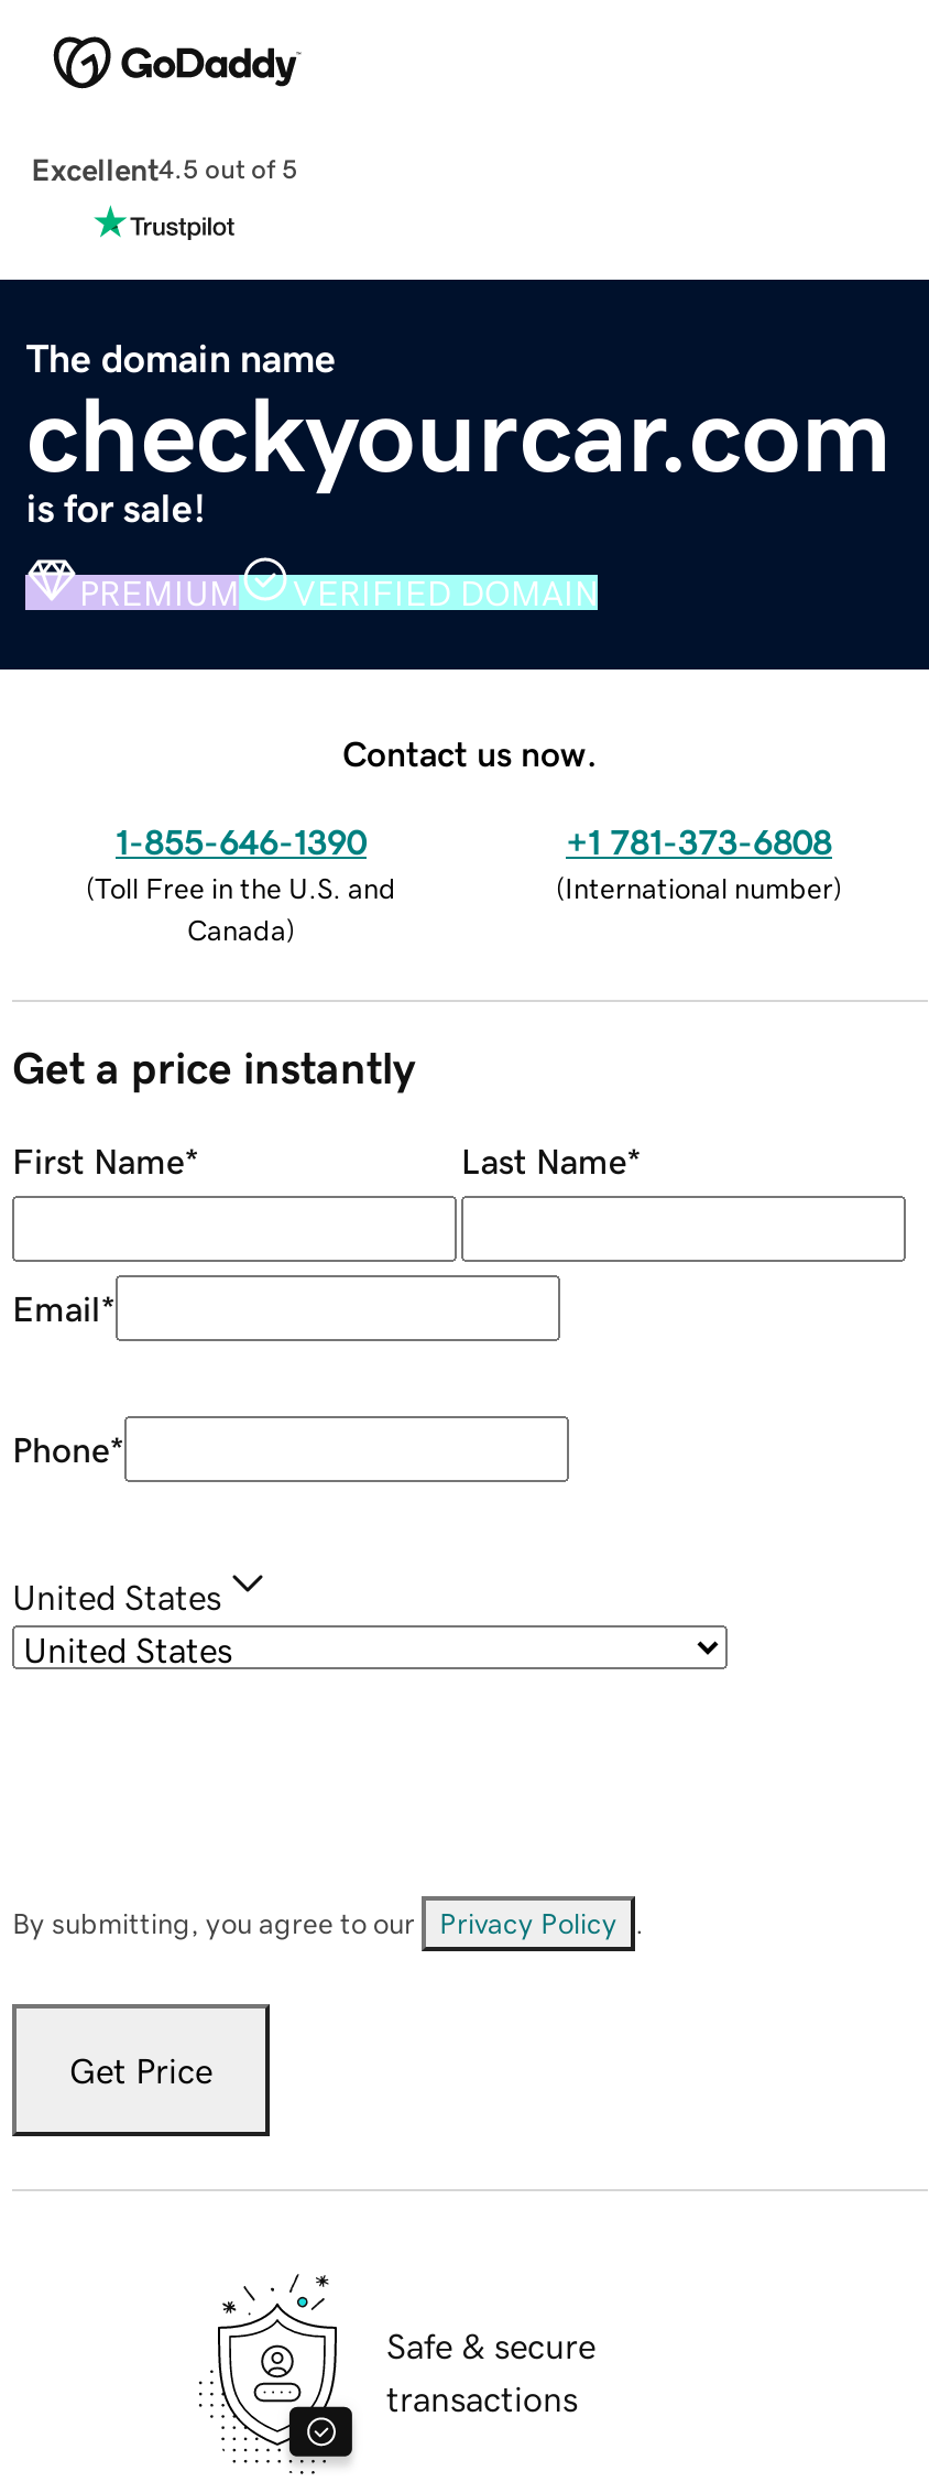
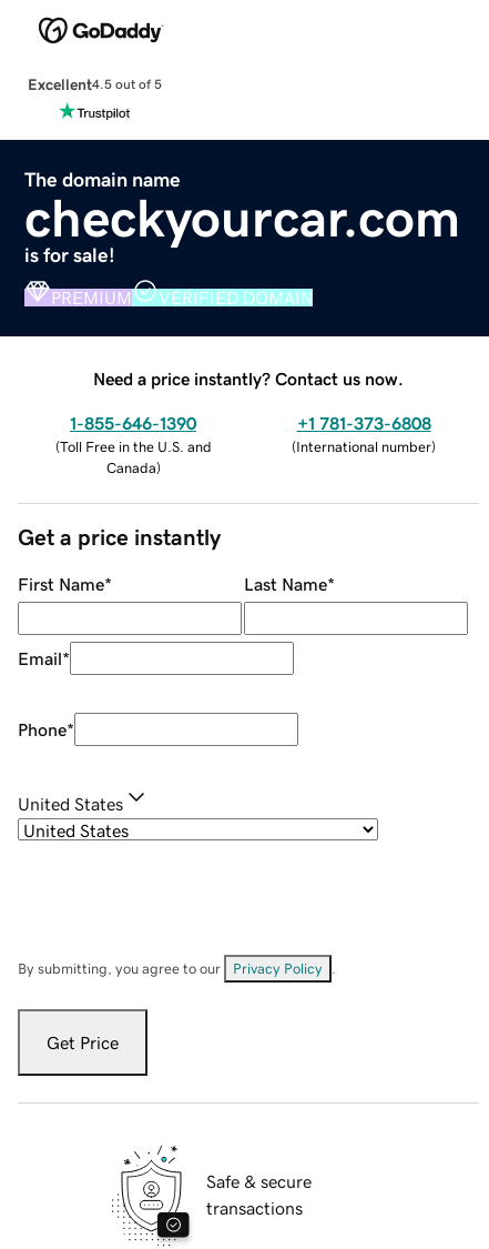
- Contact us now.
+ Need a price instantly? Contact us now.
